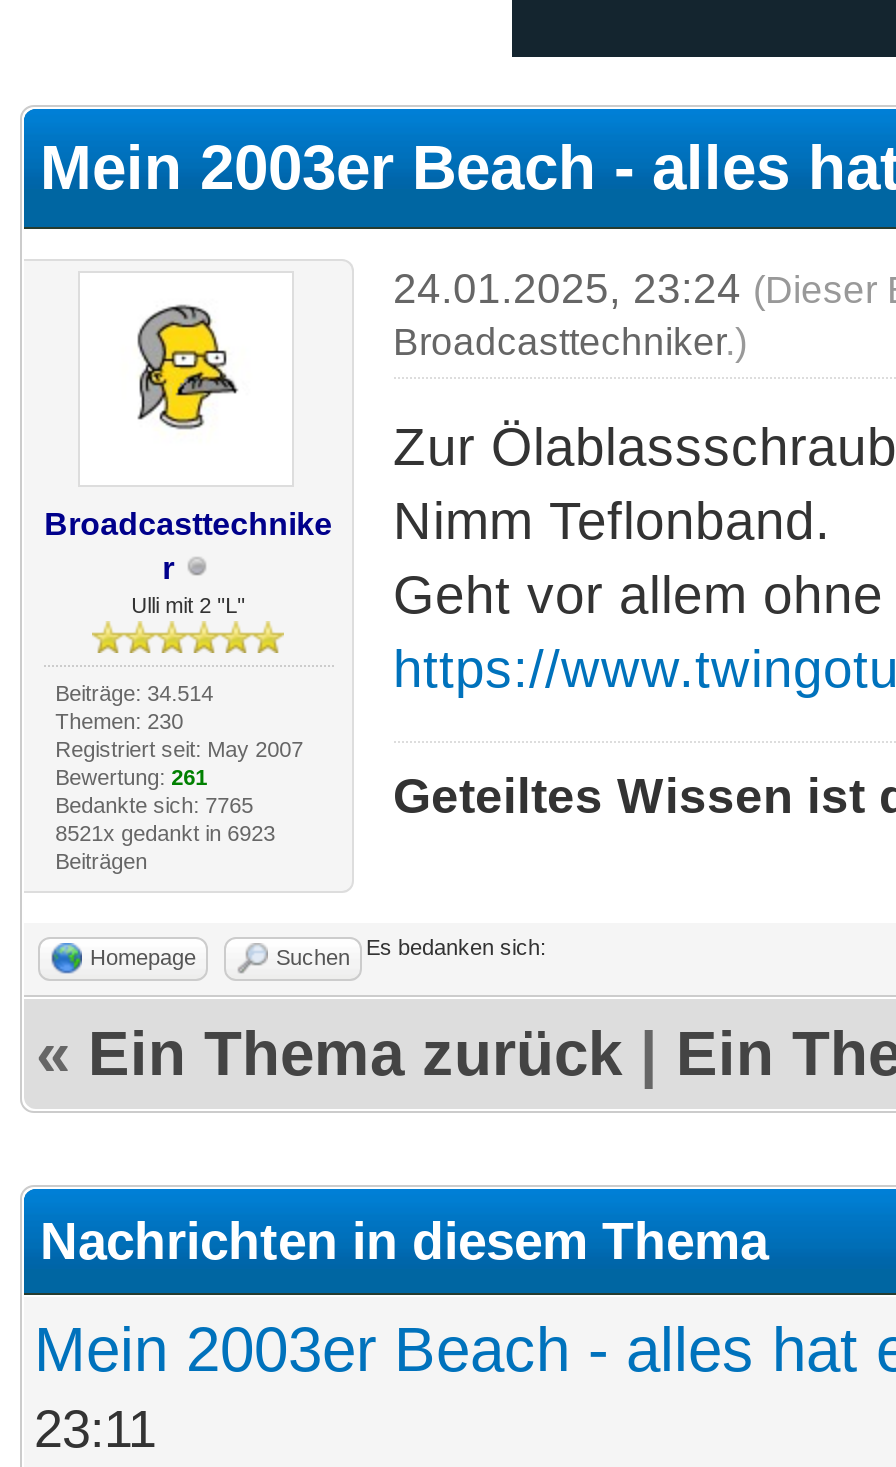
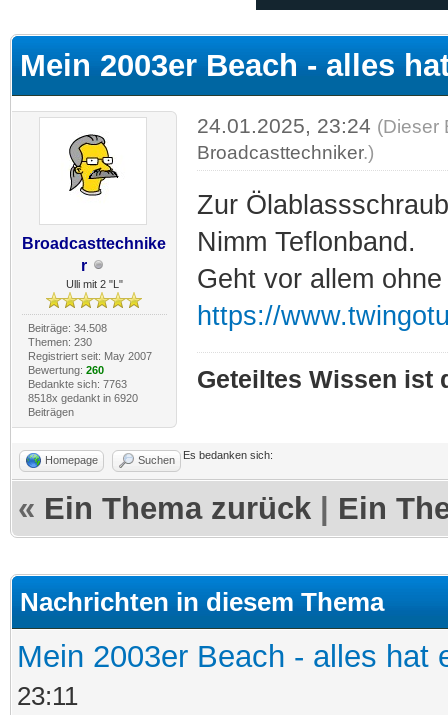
- Beiträge: 34.514
+ Beiträge: 34.508

- Bewertung: 261
+ Bewertung: 260

- Bedankte sich: 7765
+ Bedankte sich: 7763

- 8521x gedankt in 6923
+ 8518x gedankt in 6920
